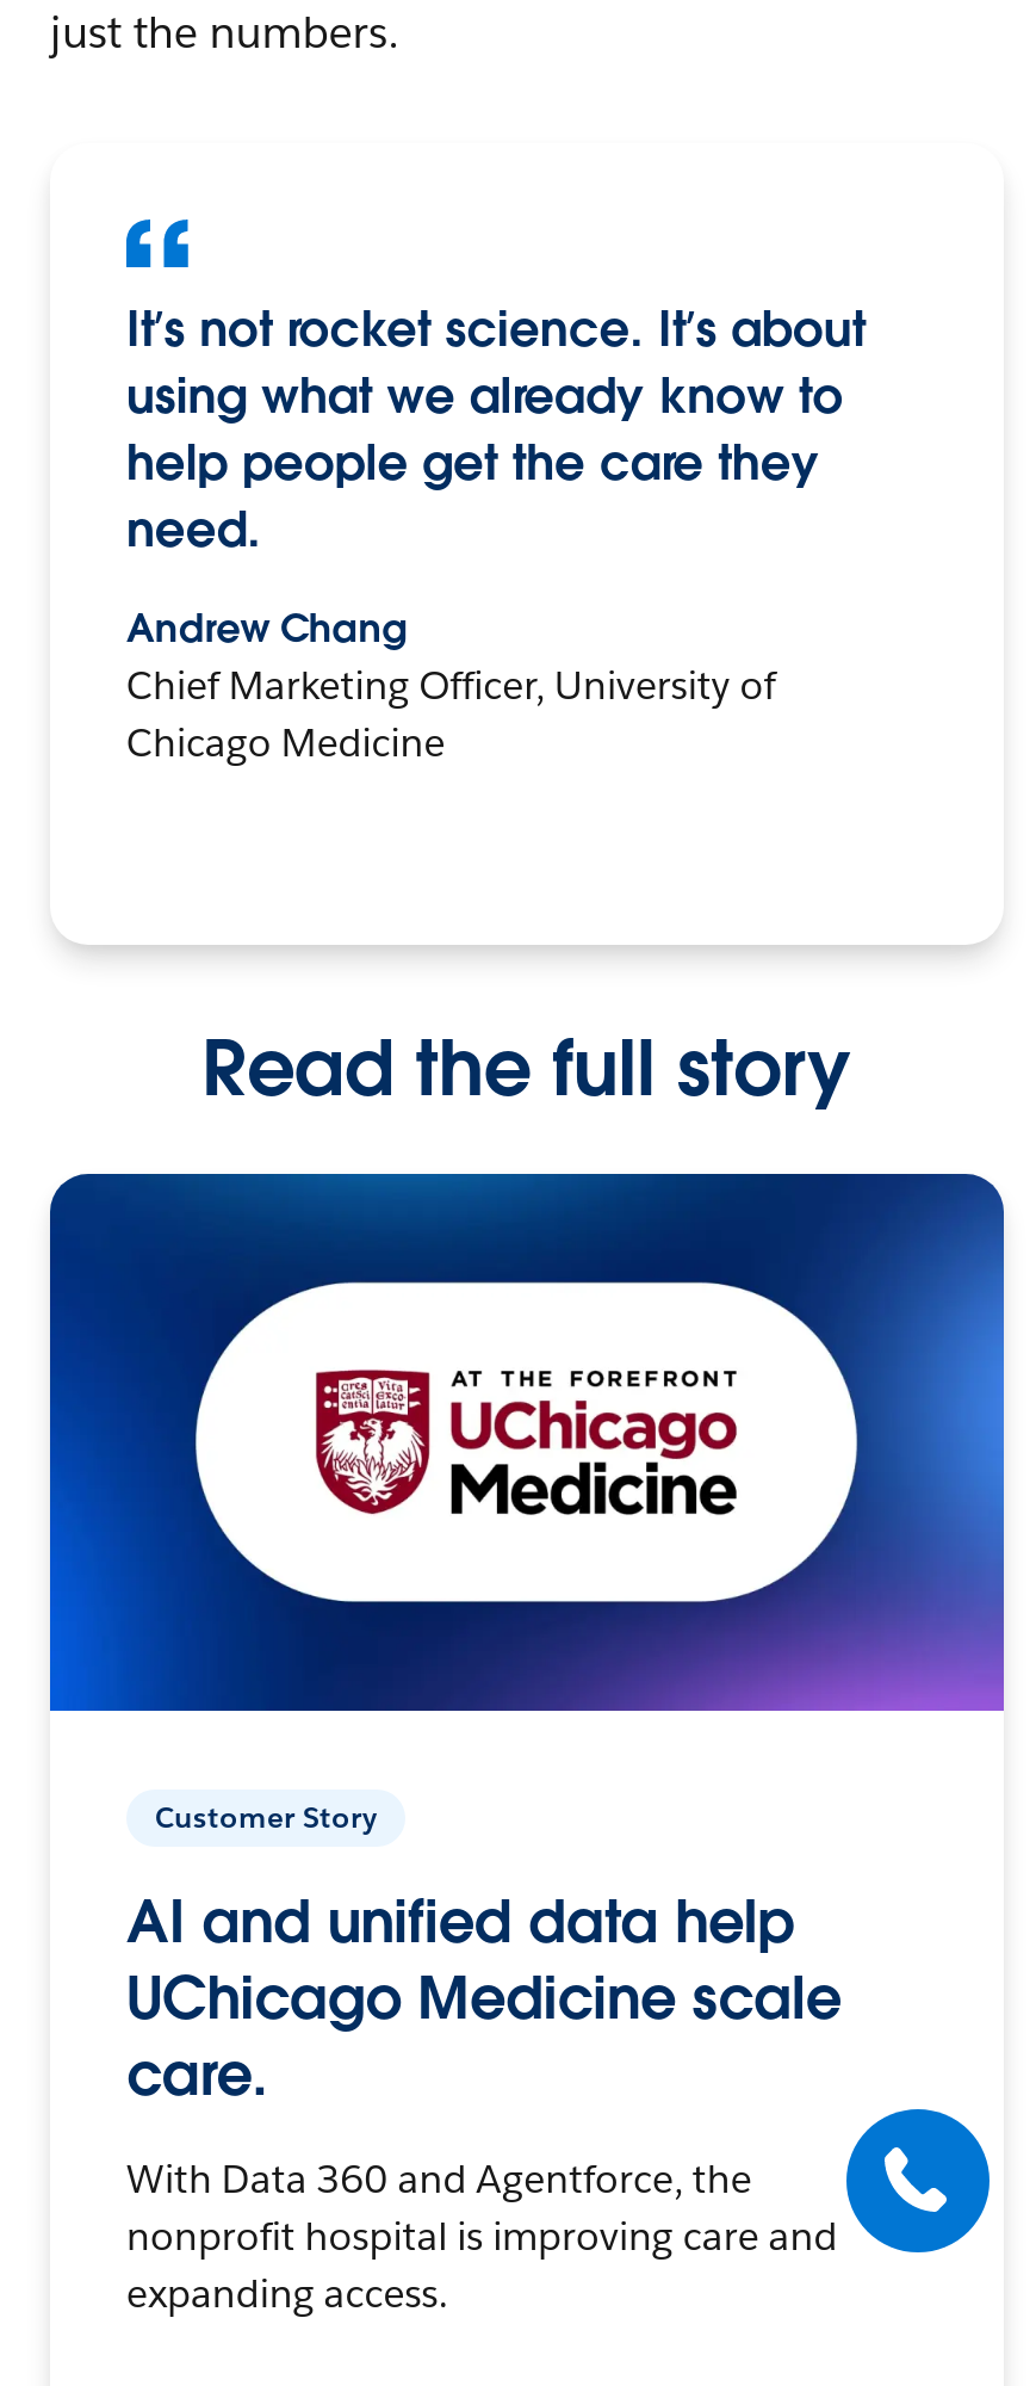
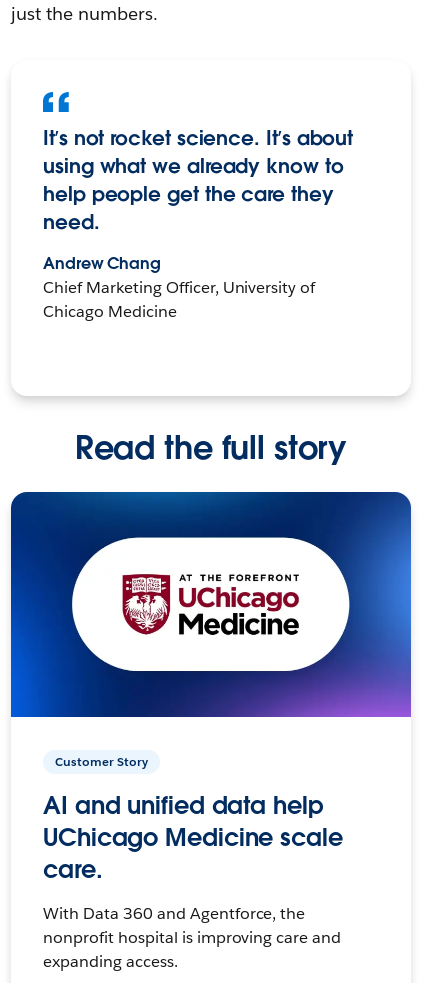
- [image]
